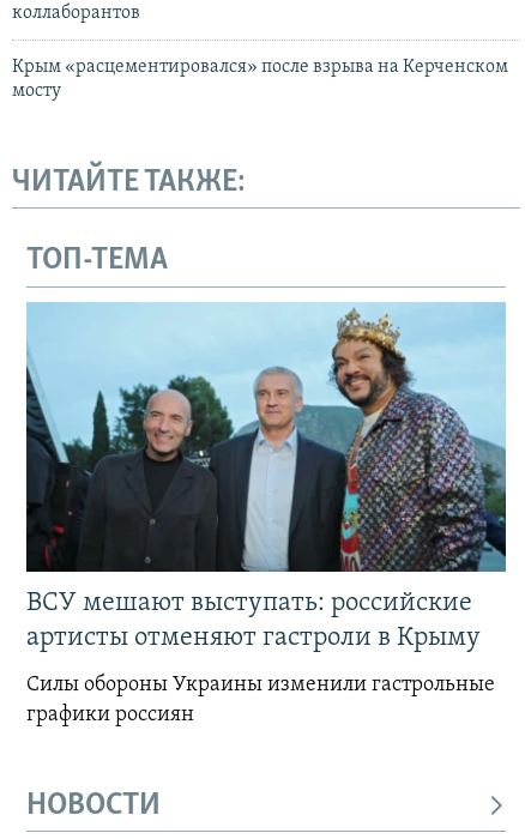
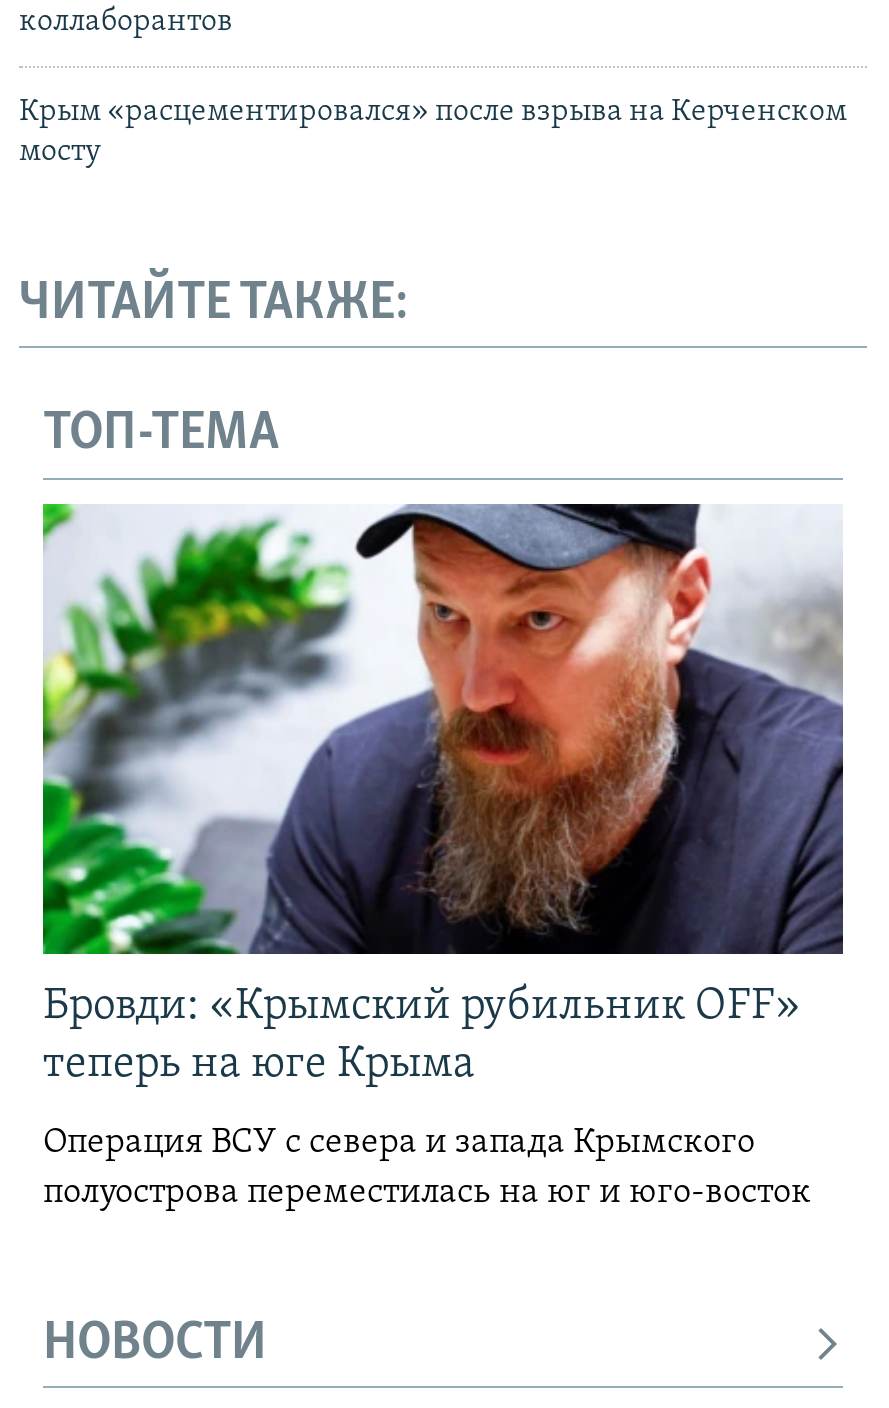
- [image]
- ВСУ мешают выступать: российские
- артисты отменяют гастроли в Крыму
+ [image]
+ Бровди: «Крымский рубильник OFF»
+ теперь на юге Крыма

- Силы обороны Украины изменили гастрольные
- графики россиян
+ Операция ВСУ с севера и запада Крымского
+ полуострова переместилась на юг и юго-восток
